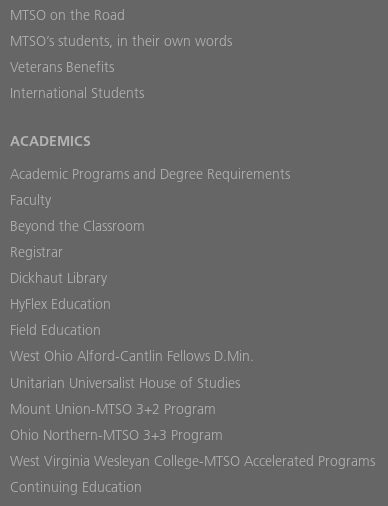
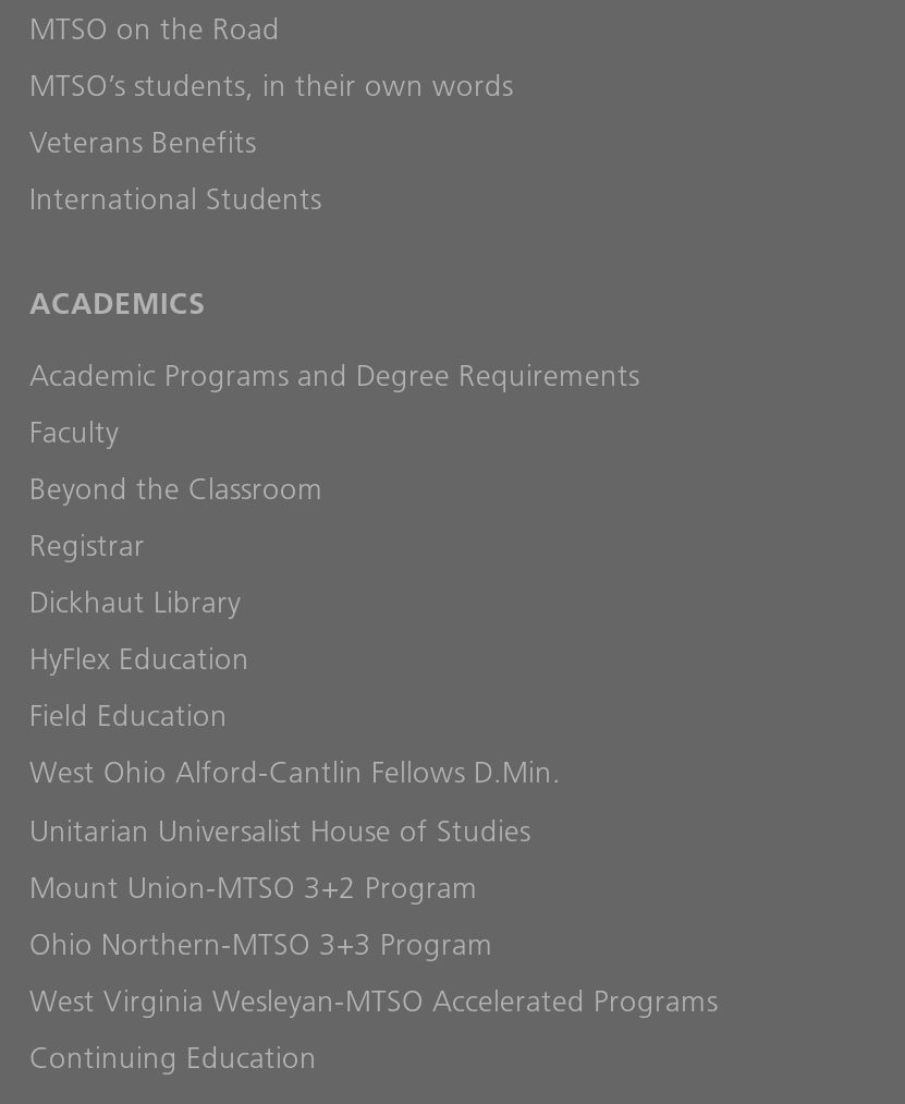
- West Virginia Wesleyan College-MTSO Accelerated Programs
+ West Virginia Wesleyan-MTSO Accelerated Programs
